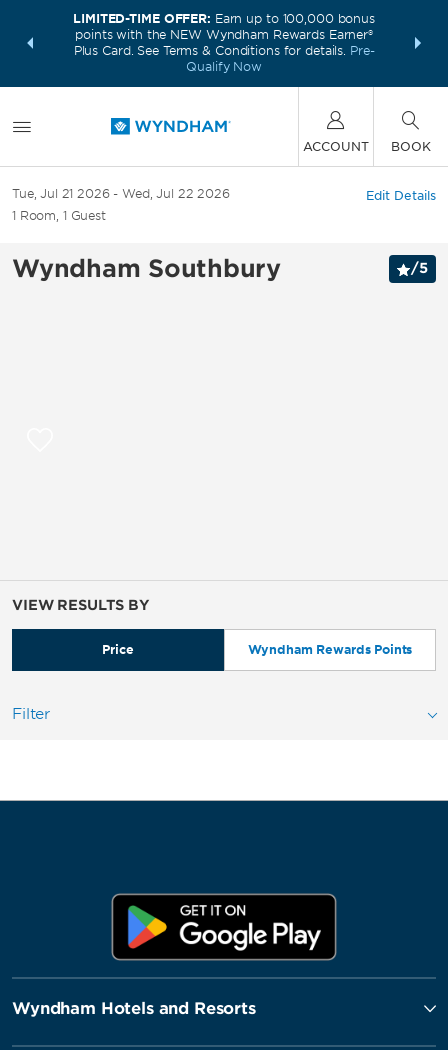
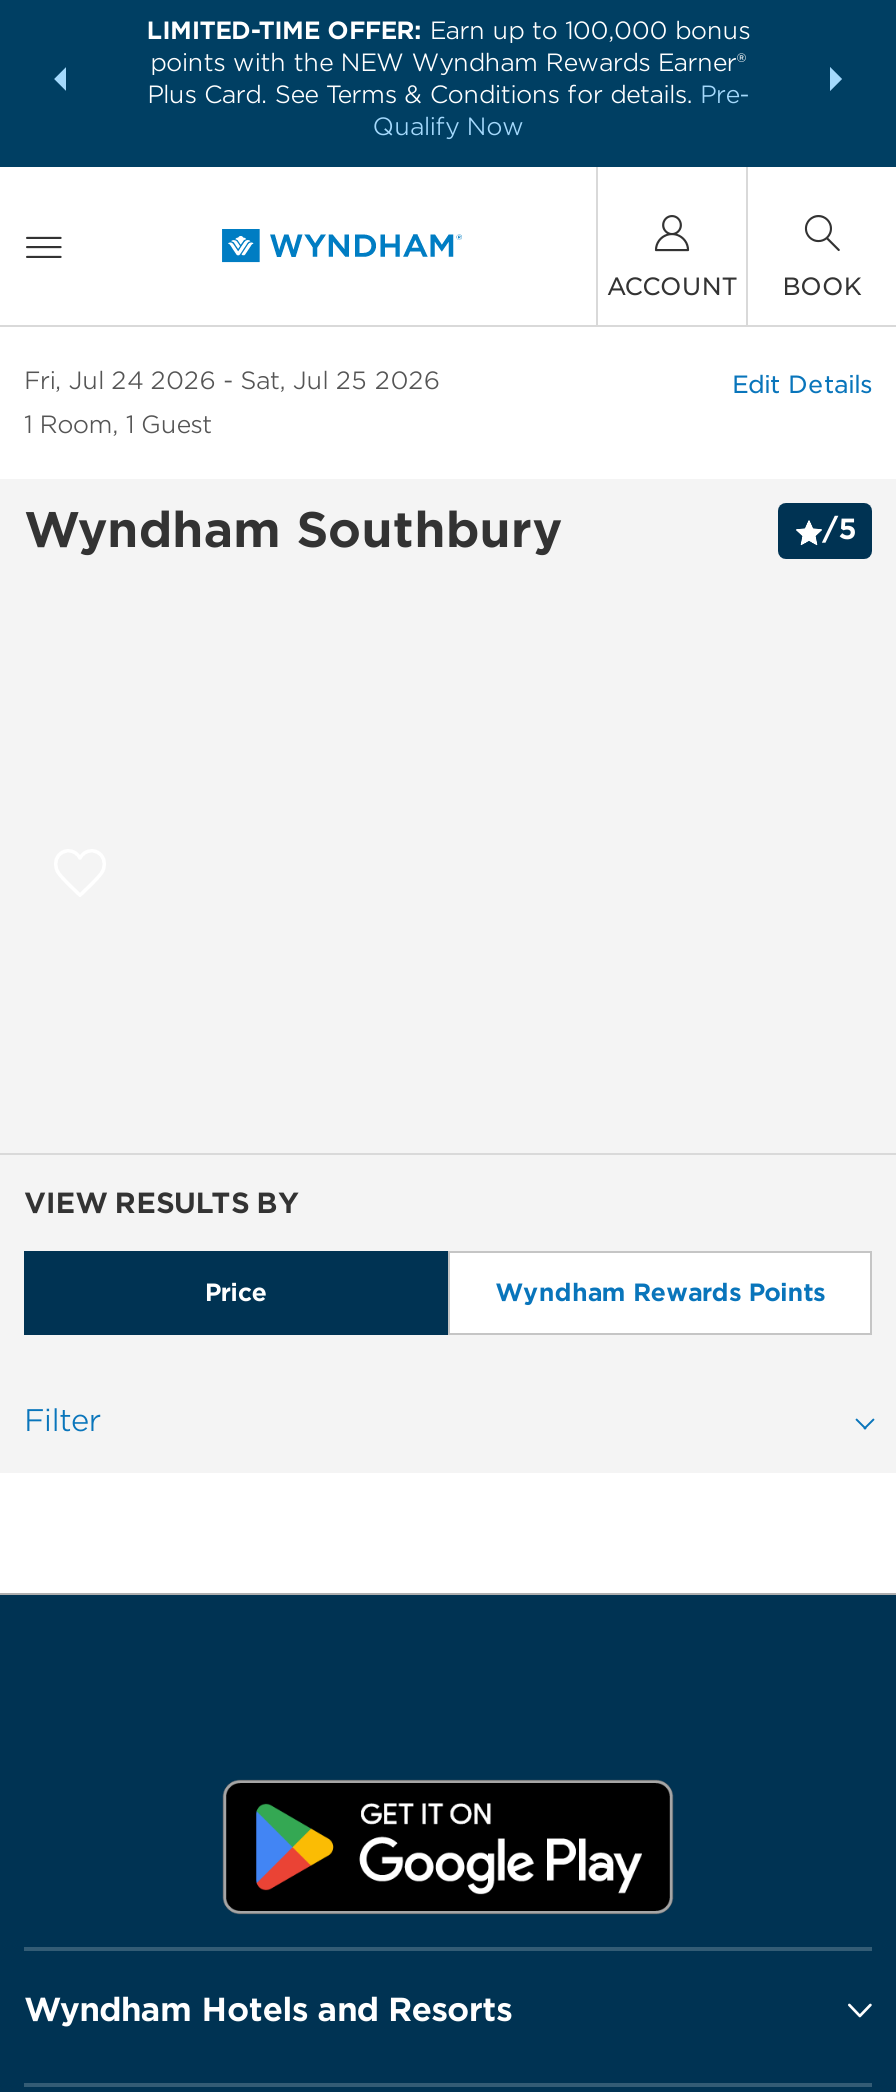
- Tue, Jul 21 2026
+ Fri, Jul 24 2026

- Wed, Jul 22 2026
+ Sat, Jul 25 2026
